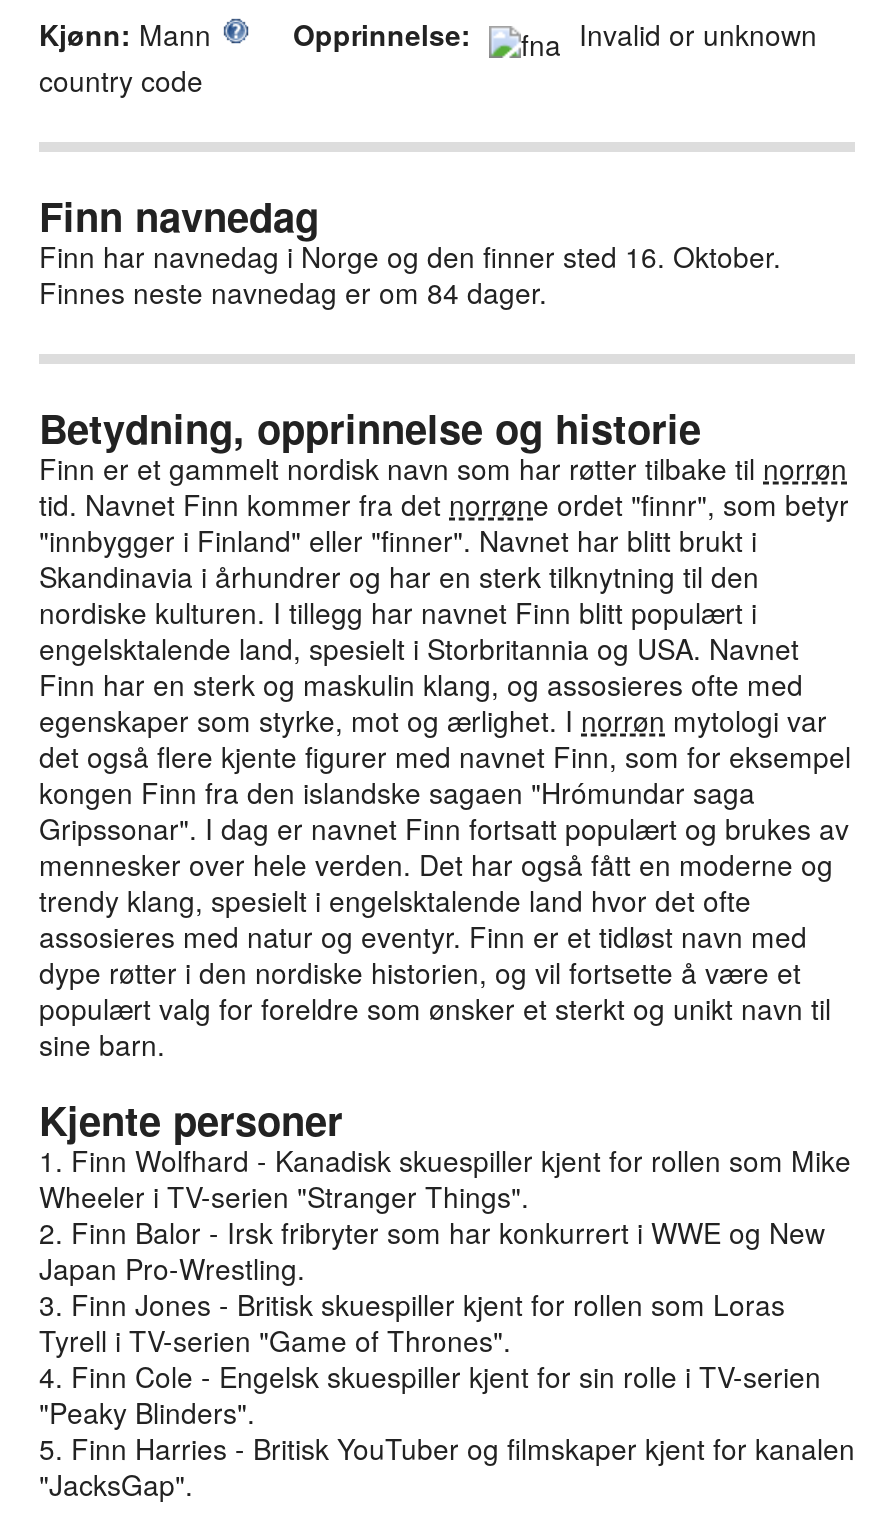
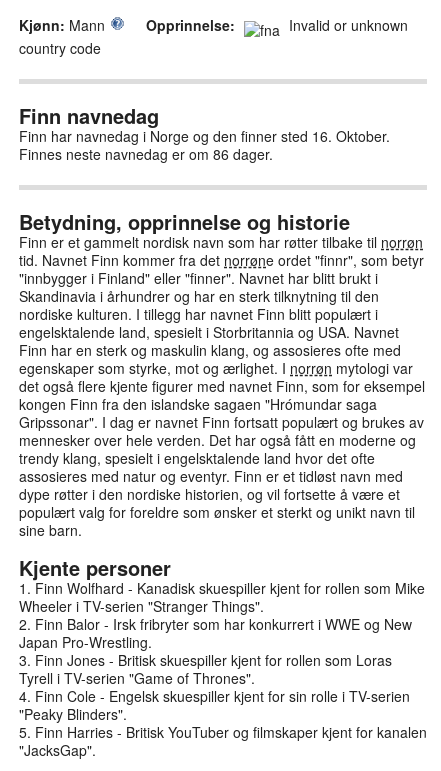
- Finnes neste navnedag er om 84 dager.
+ Finnes neste navnedag er om 86 dager.
